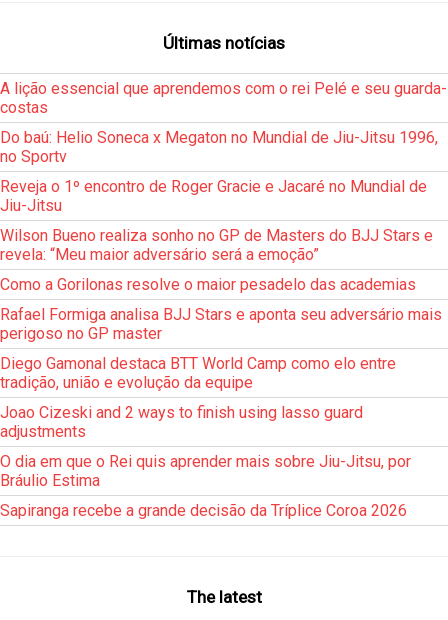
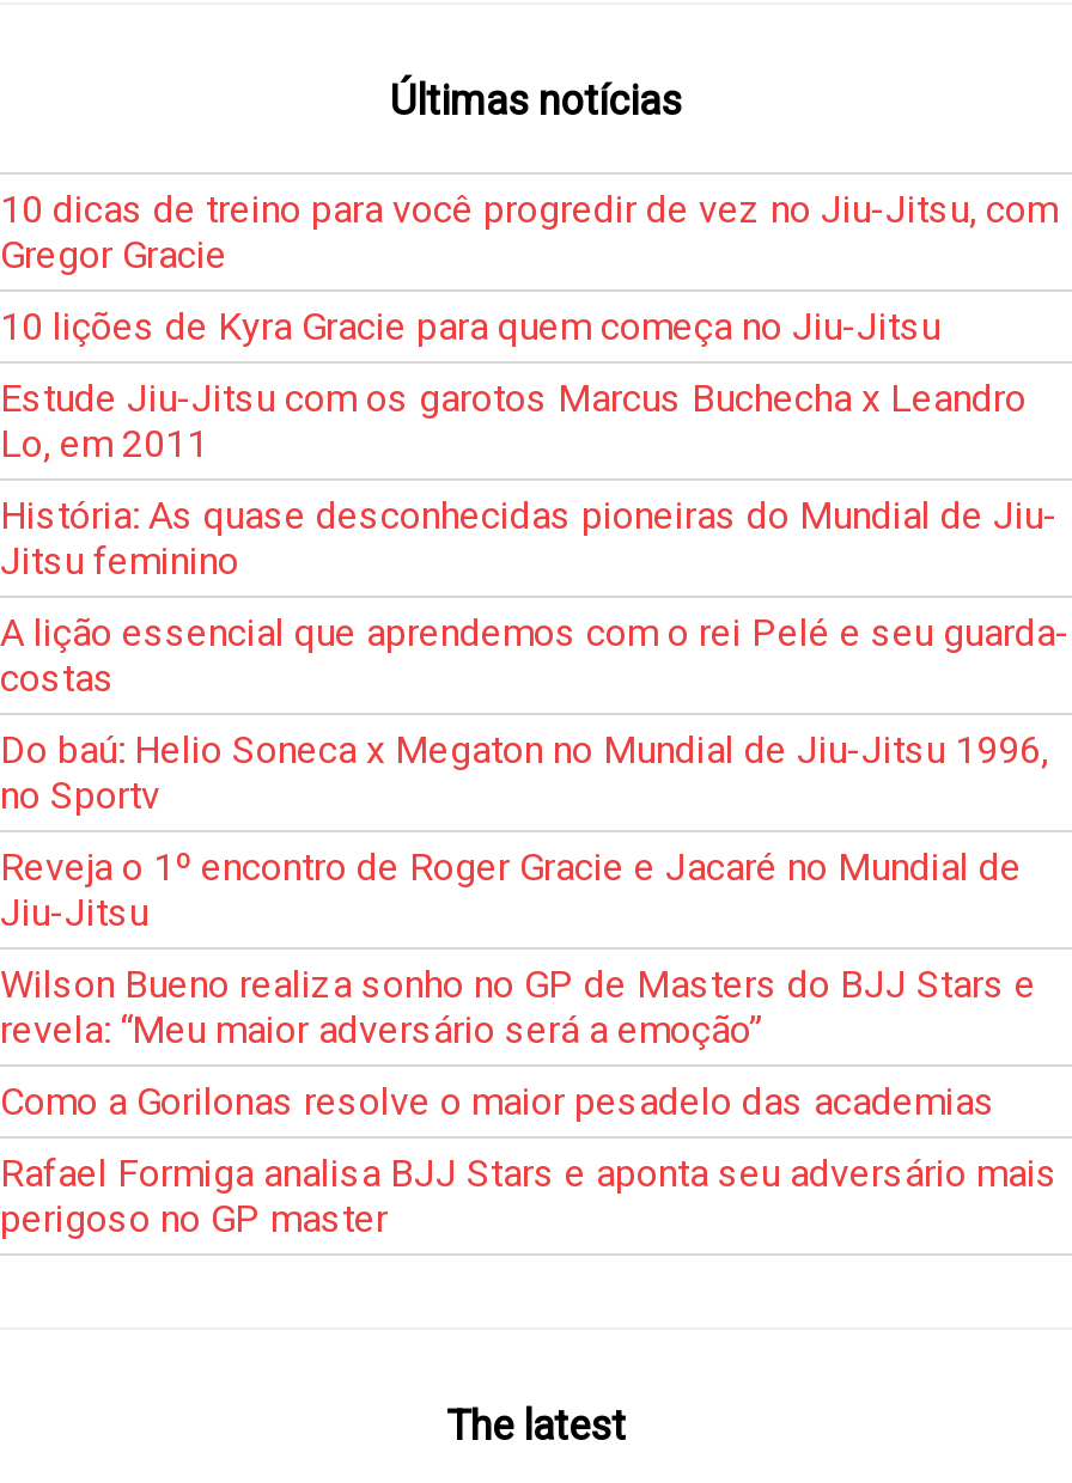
+ 10 dicas de treino para você progredir de vez no Jiu-Jitsu, com
+ Gregor Gracie
+ 10 lições de Kyra Gracie para quem começa no Jiu-Jitsu
+ Estude Jiu-Jitsu com os garotos Marcus Buchecha x Leandro
+ Lo, em 2011
+ História: As quase desconhecidas pioneiras do Mundial de Jiu-
+ Jitsu feminino

moved down: A lição essencial que aprendemos com o rei Pelé e seu guarda- | costas | Do baú: Helio Soneca x Megaton no Mundial de Jiu-Jitsu 1996, | ... | Rafael Formiga analisa BJJ Stars e aponta seu adversário mais | perigoso no GP master

- Diego Gamonal destaca BTT World Camp como elo entre
- tradição, união e evolução da equipe
- Joao Cizeski and 2 ways to finish using lasso guard
- adjustments
- O dia em que o Rei quis aprender mais sobre Jiu-Jitsu, por
- Bráulio Estima
- Sapiranga recebe a grande decisão da Tríplice Coroa 2026
